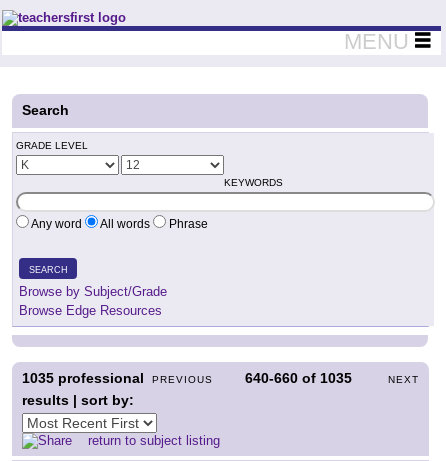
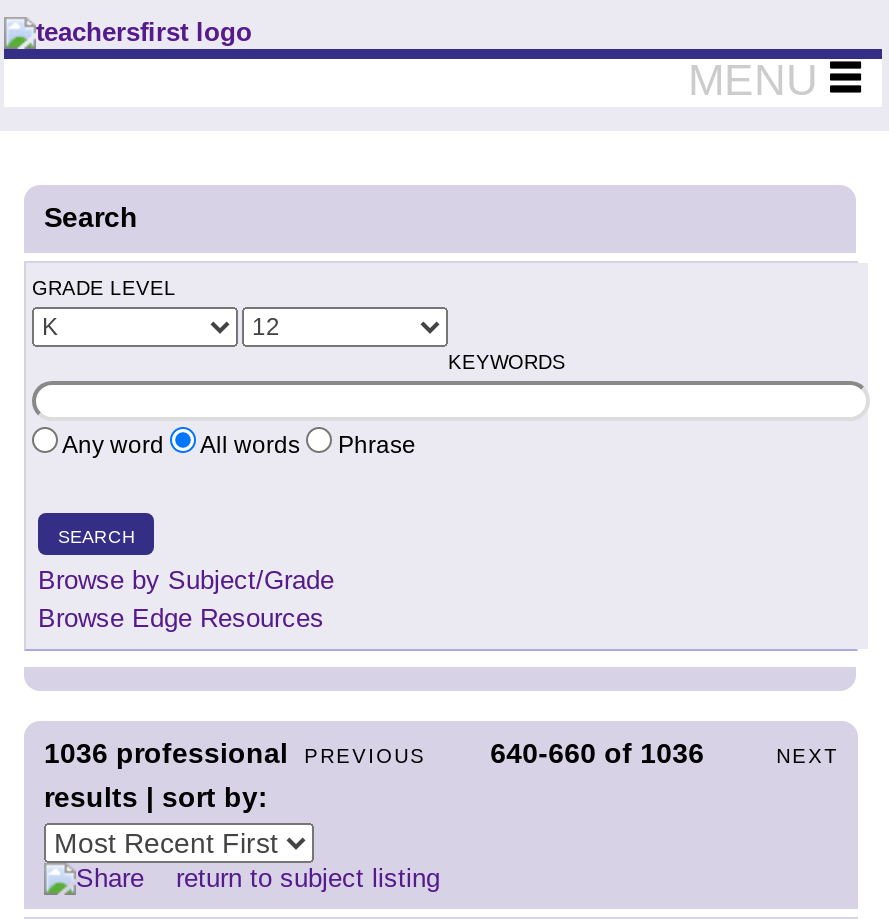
- 1035 professional
+ 1036 professional

- 640-660 of 1035
+ 640-660 of 1036
